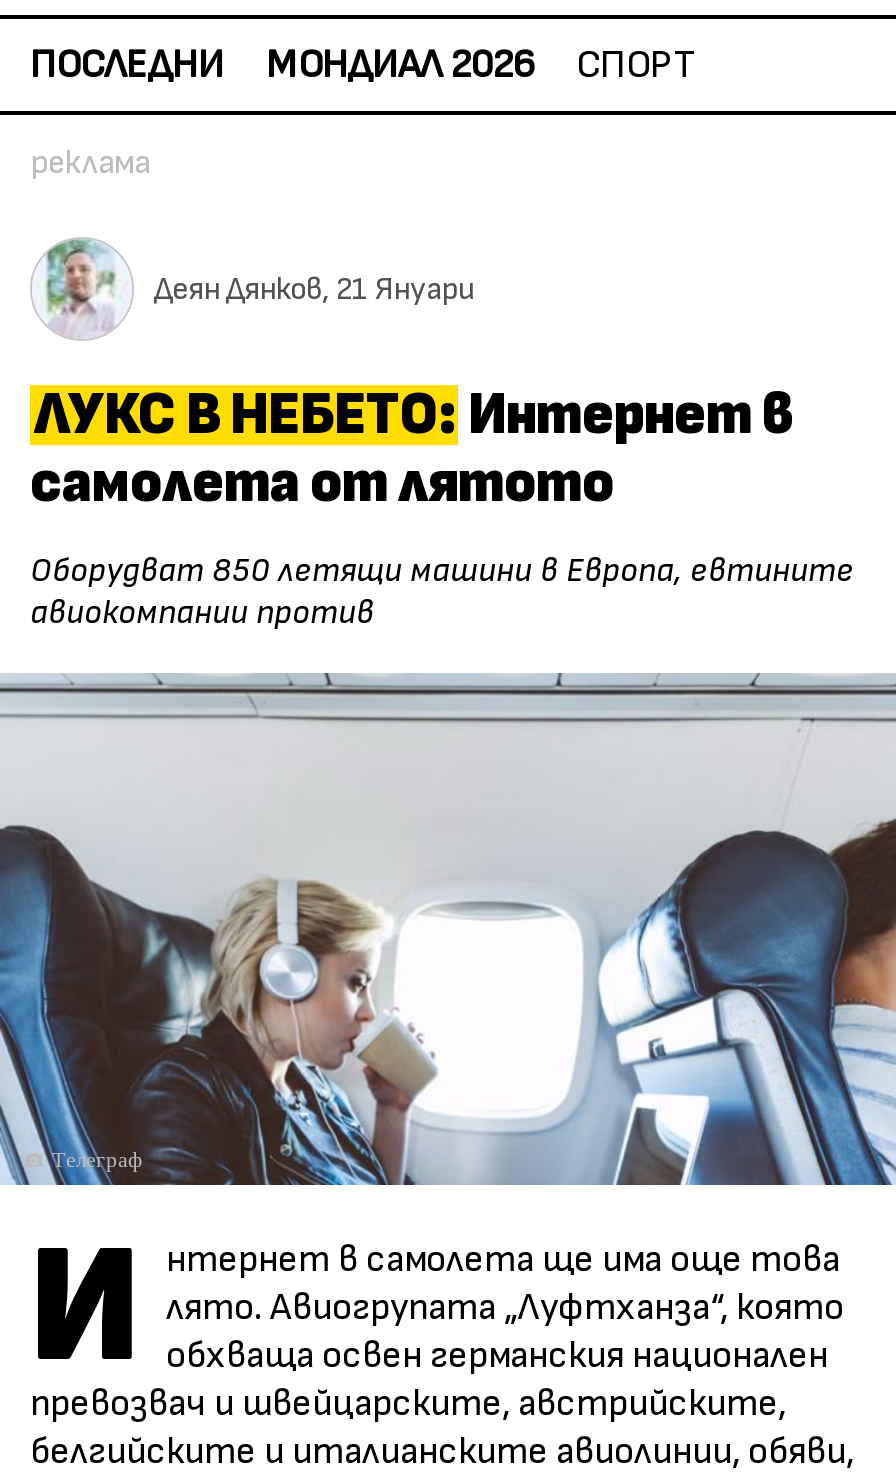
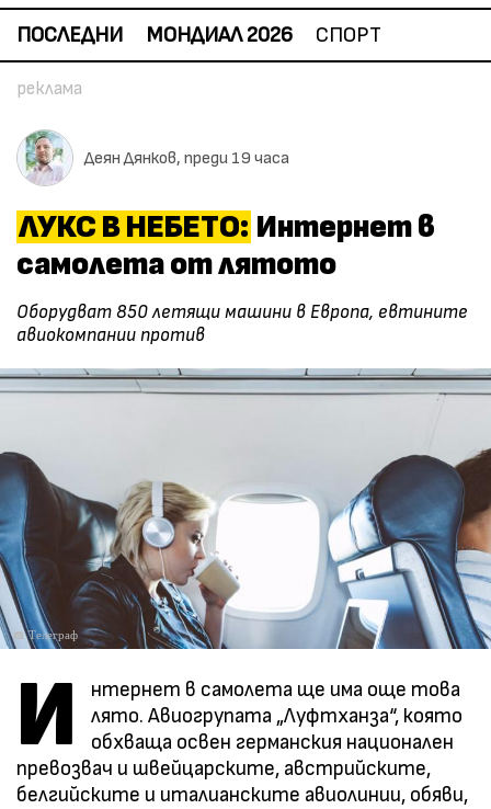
- Деян Дянков, 21 Януари
+ Деян Дянков, преди 19 часа
